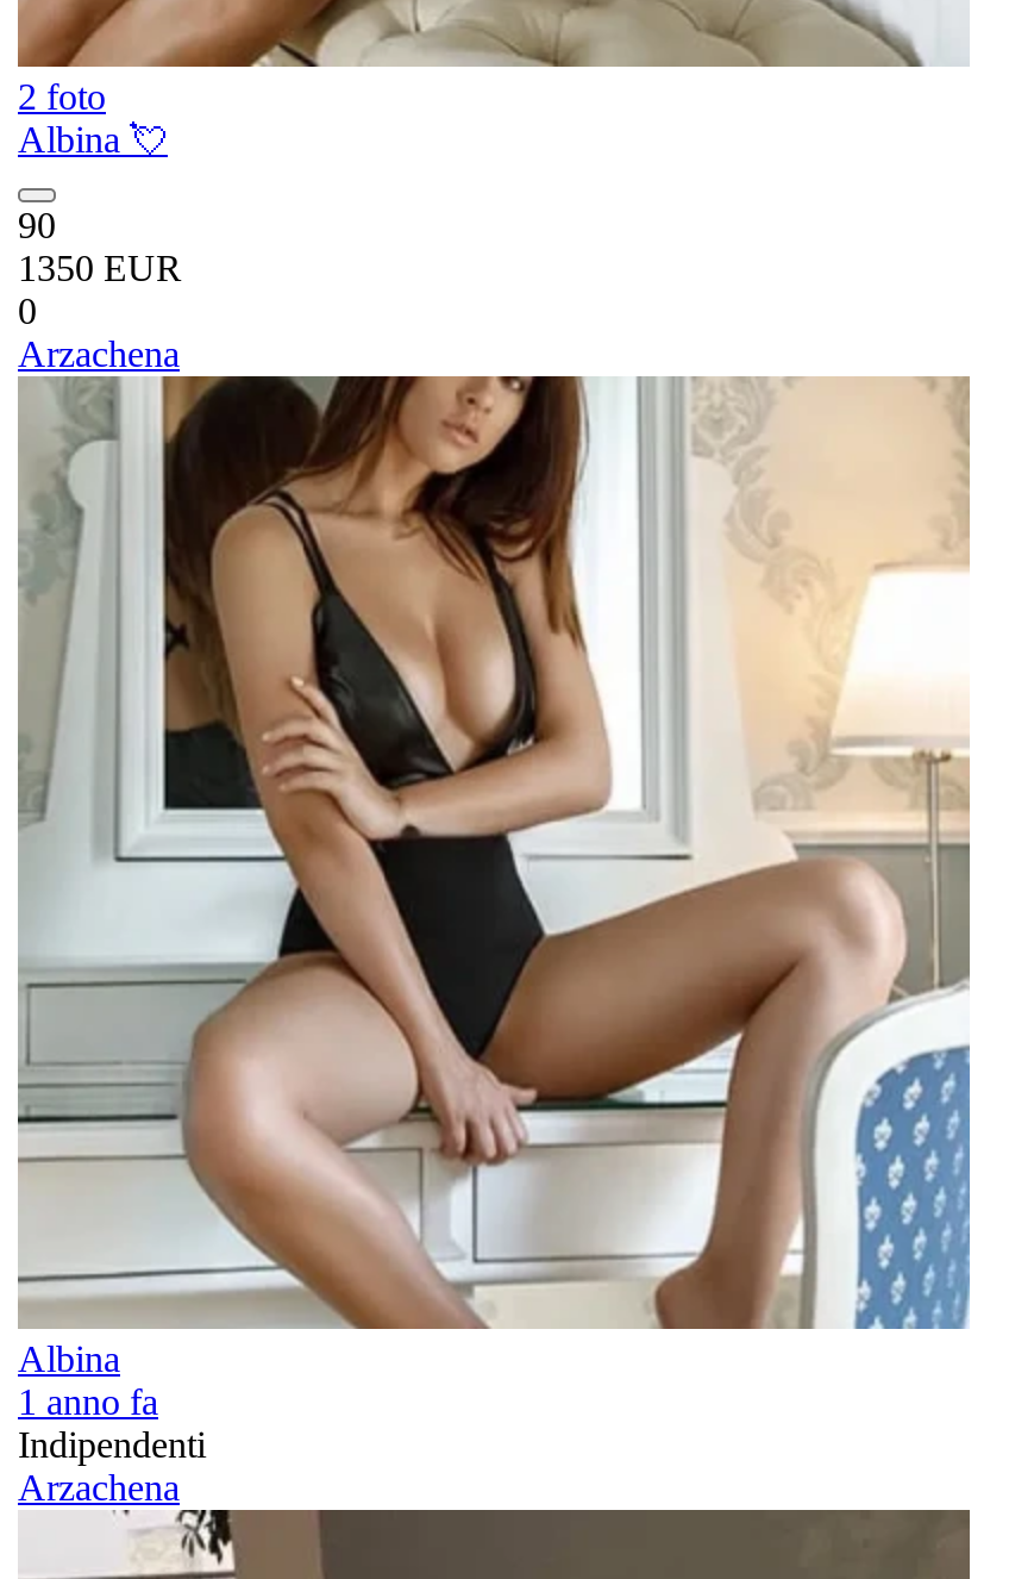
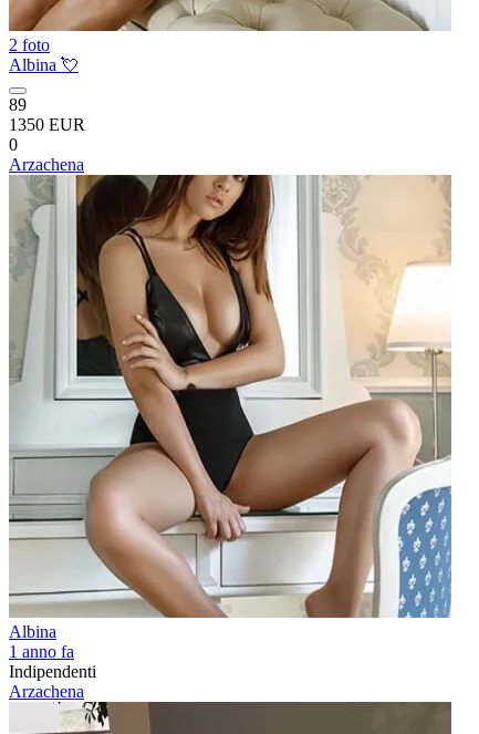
- 90
+ 89
